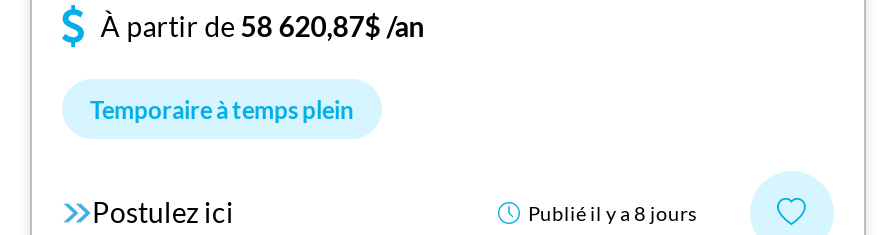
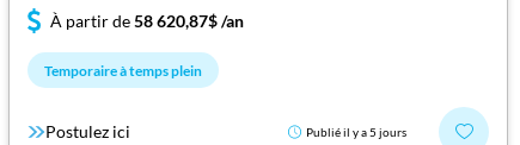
- Publié il y a 8 jours
+ Publié il y a 5 jours
